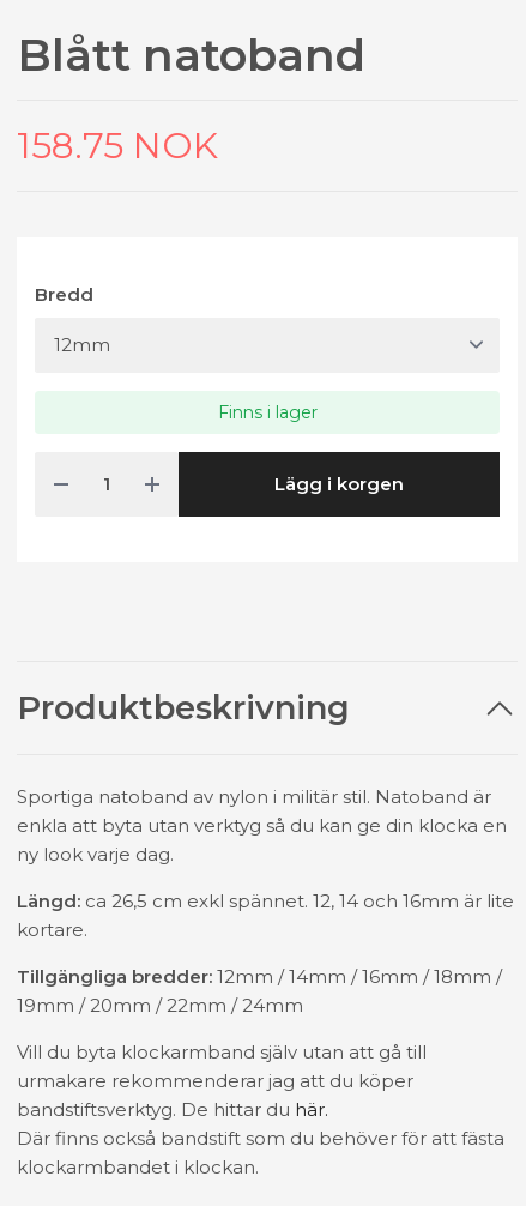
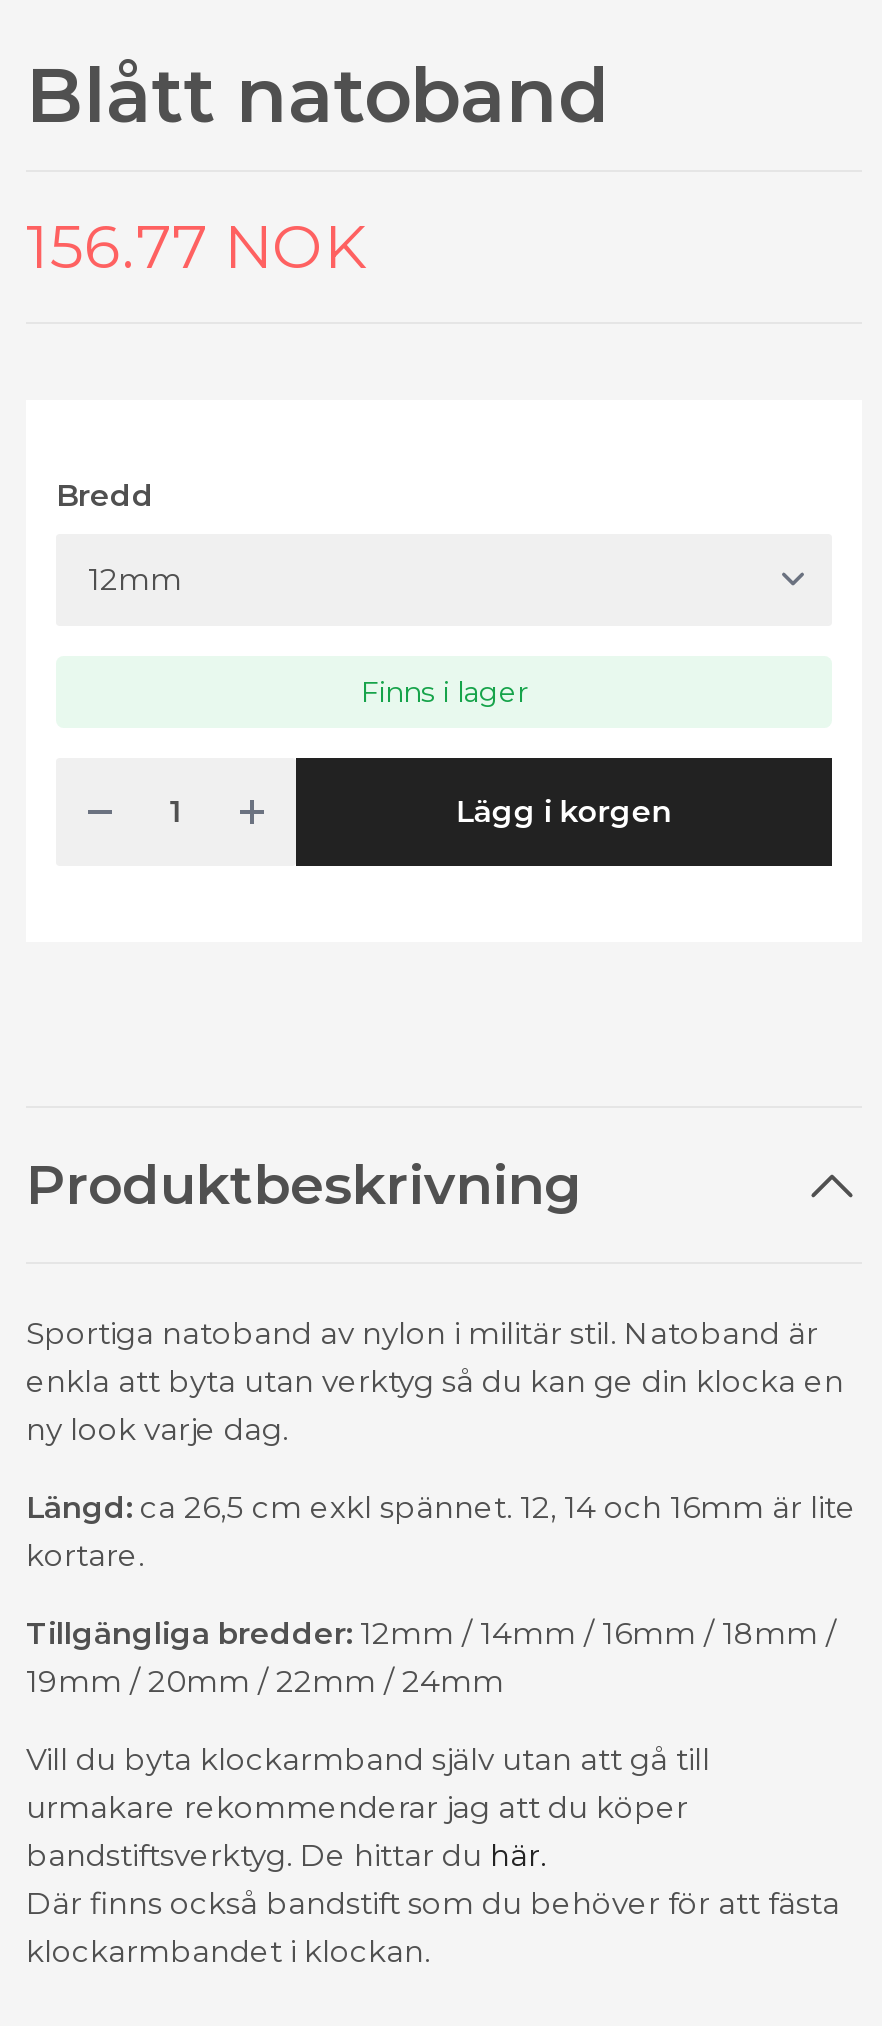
- 158.75 NOK
+ 156.77 NOK
